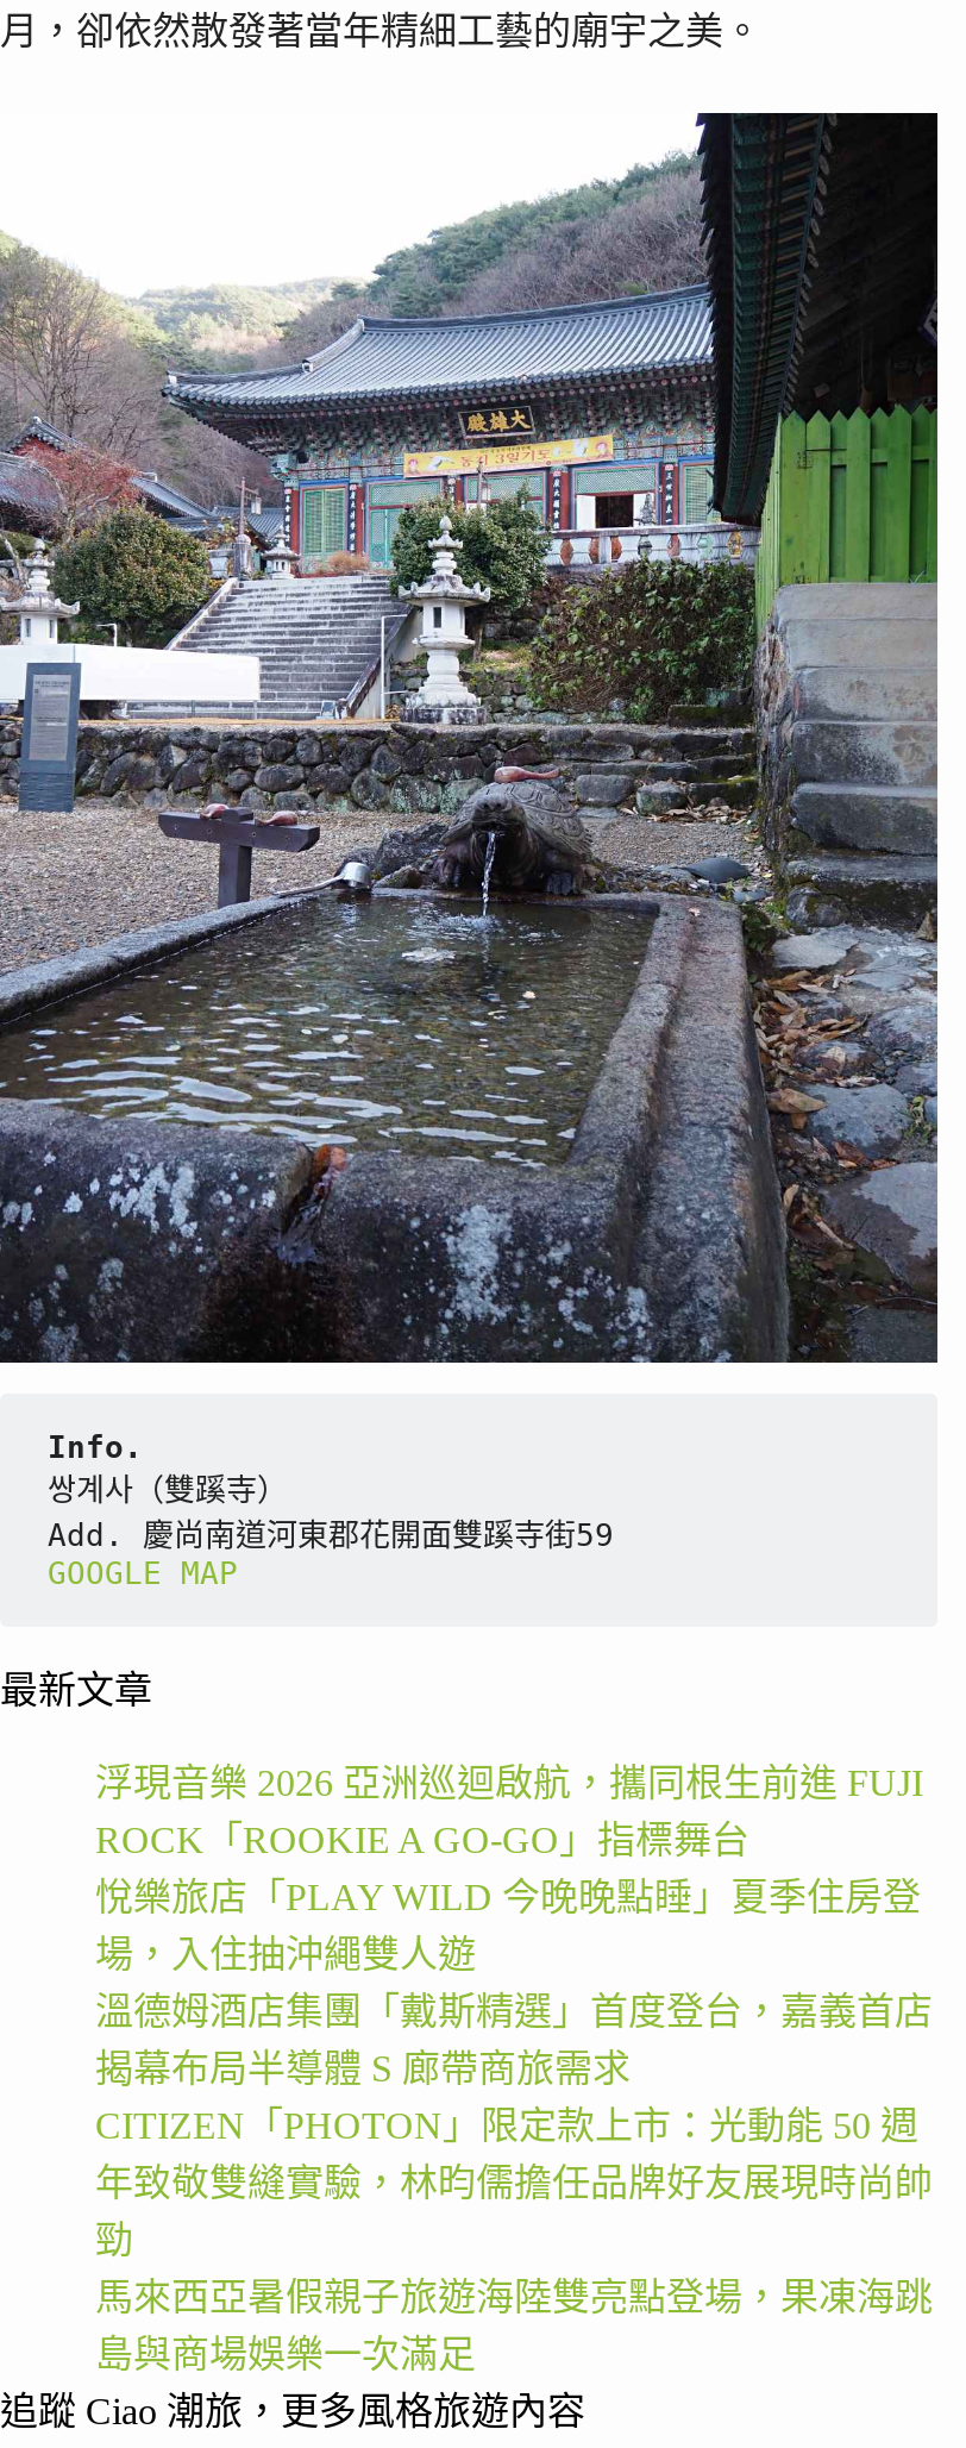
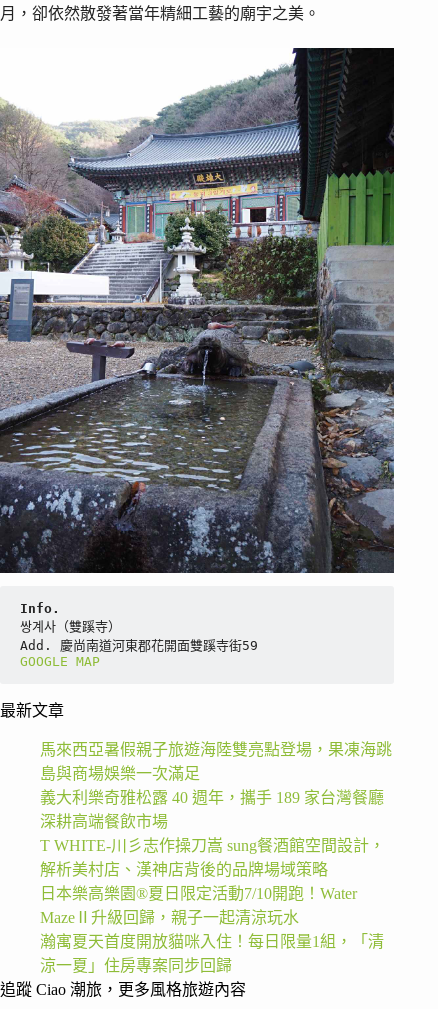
- 浮現音樂 2026 亞洲巡迴啟航，攜同根生前進 FUJI
- ROCK「ROOKIE A GO-GO」指標舞台
- 悅樂旅店「PLAY WILD 今晚晚點睡」夏季住房登
- 場，入住抽沖繩雙人遊
- 溫德姆酒店集團「戴斯精選」首度登台，嘉義首店
- 揭幕布局半導體 S 廊帶商旅需求
- CITIZEN「PHOTON」限定款上市：光動能 50 週
- 年致敬雙縫實驗，林昀儒擔任品牌好友展現時尚帥
- 勁

moved up: 馬來西亞暑假親子旅遊海陸雙亮點登場，果凍海跳 | 島與商場娛樂一次滿足

+ 義大利樂奇雅松露 40 週年，攜手 189 家台灣餐廳
+ 深耕高端餐飲市場
+ T WHITE-川彡志作操刀嵩 sung餐酒館空間設計，
+ 解析美村店、漢神店背後的品牌場域策略
+ 日本樂高樂園®夏日限定活動7/10開跑！Water
+ MazeⅡ升級回歸，親子一起清涼玩水
+ 瀚寓夏天首度開放貓咪入住！每日限量1組，「清
+ 涼一夏」住房專案同步回歸
